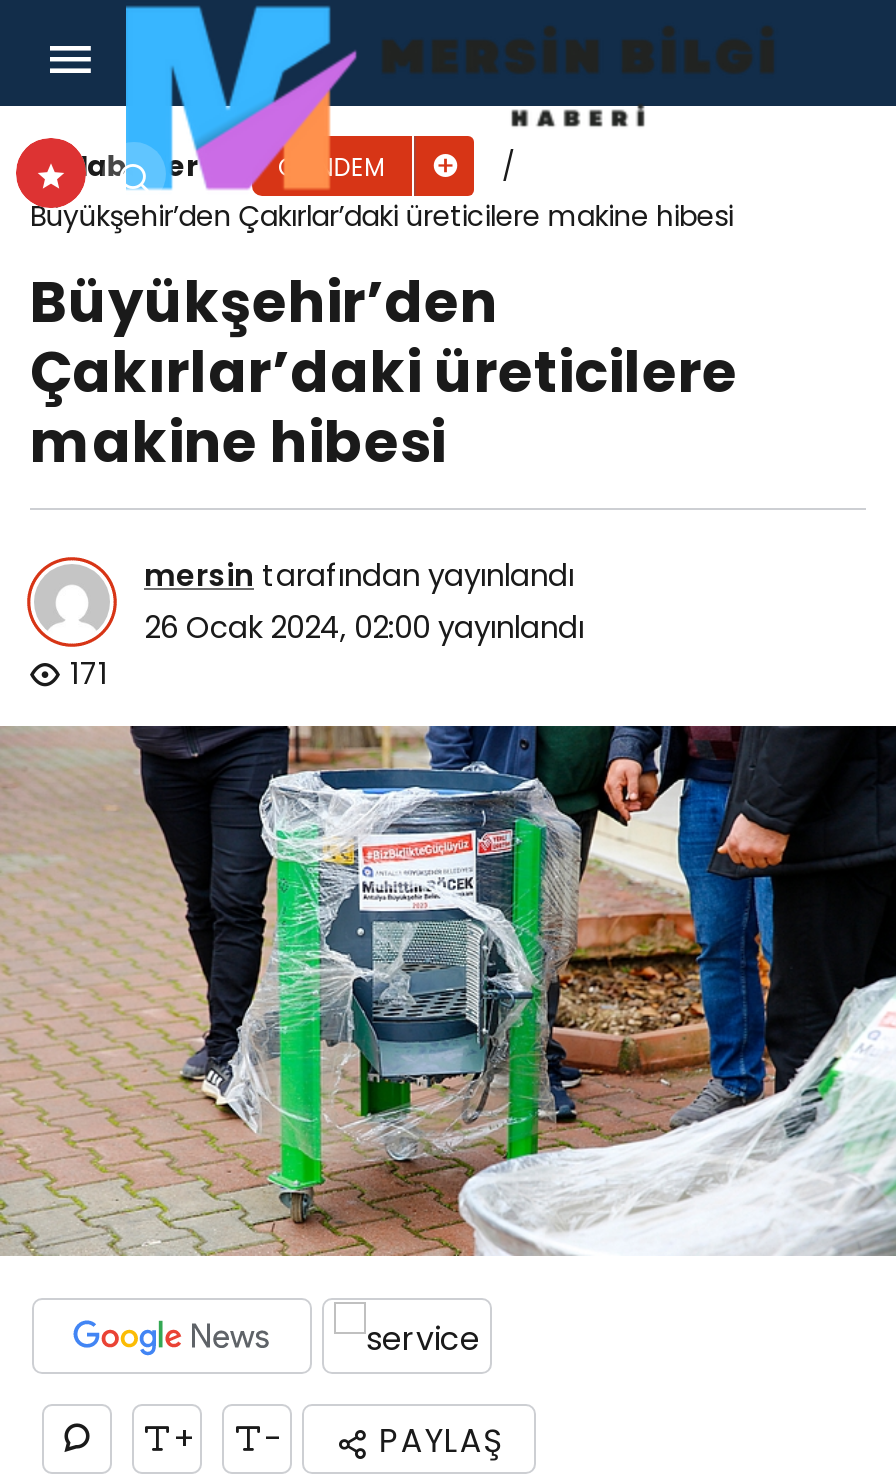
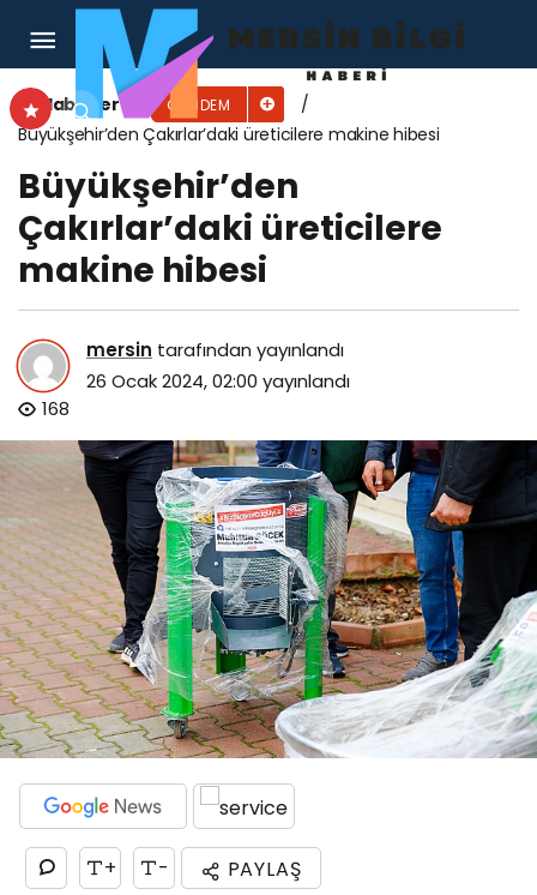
- 171
+ 168
